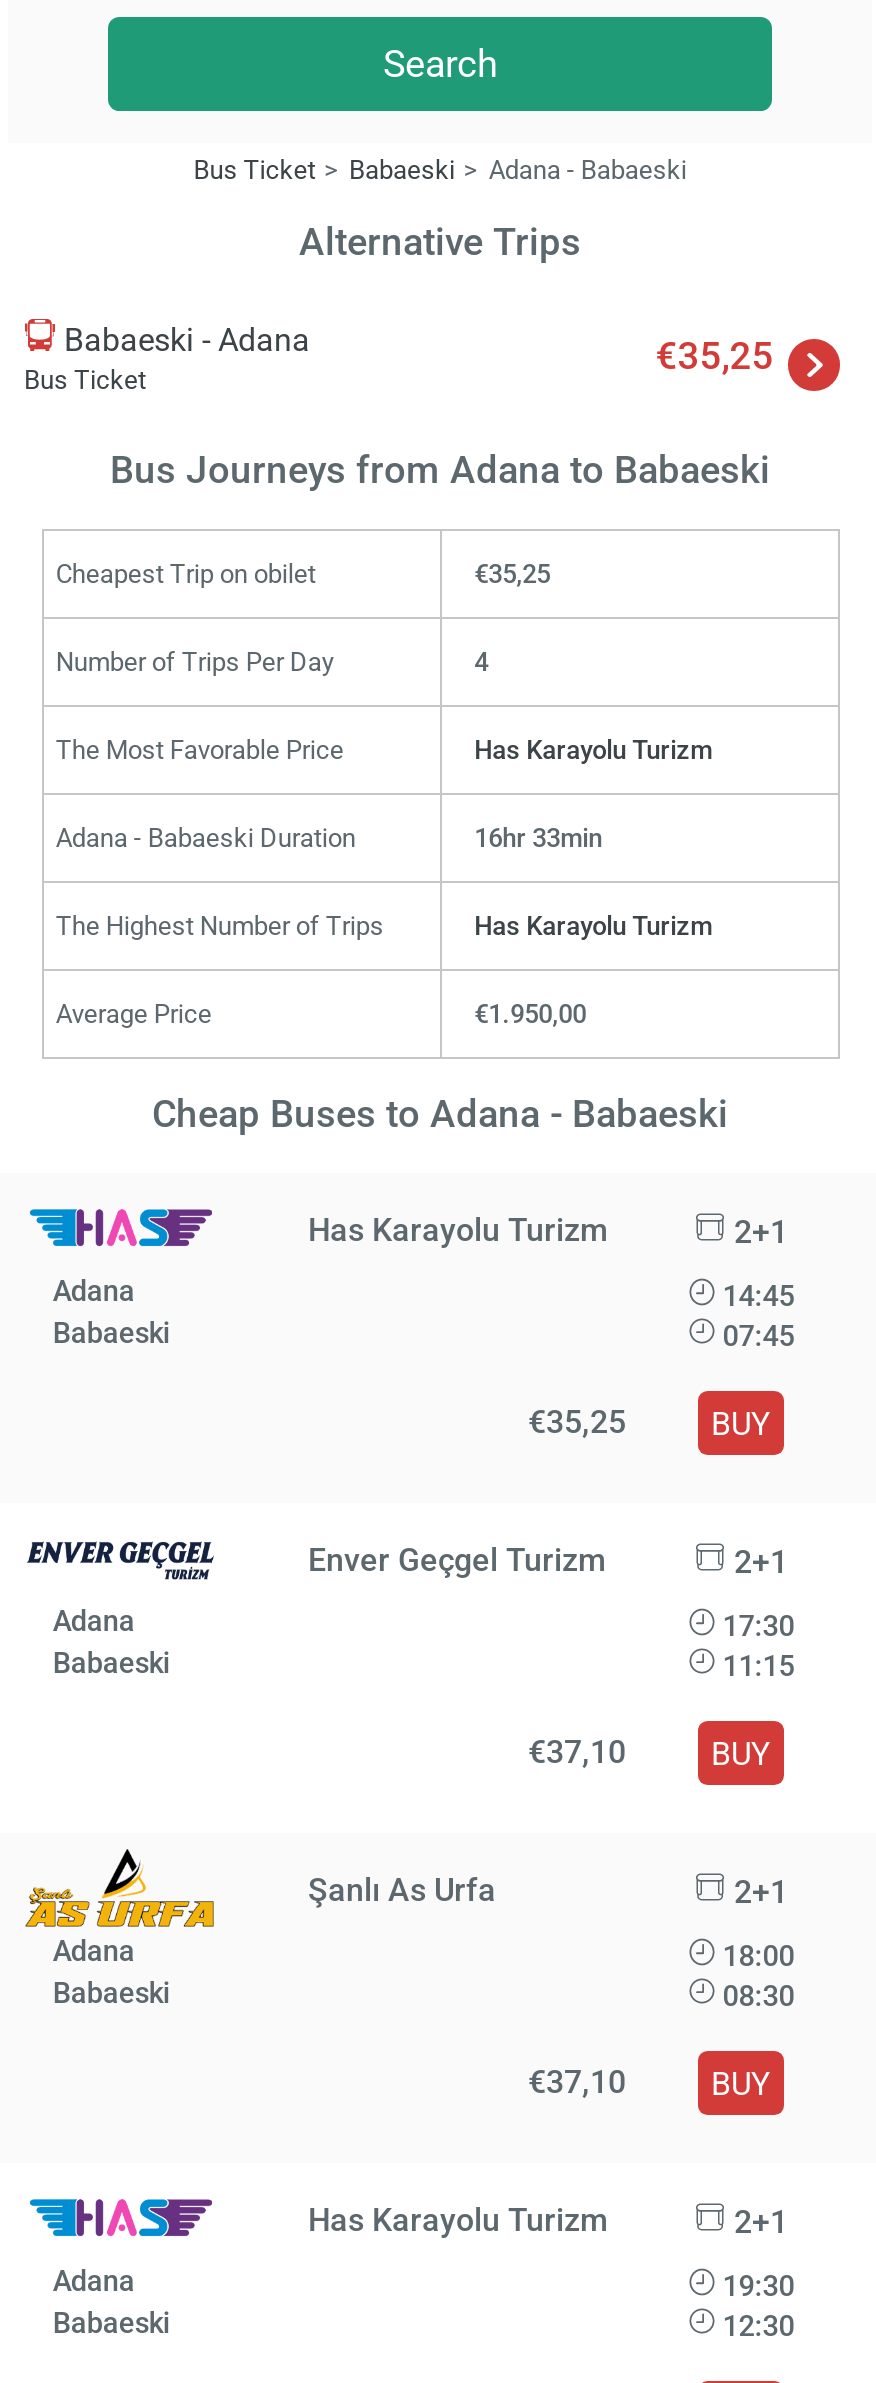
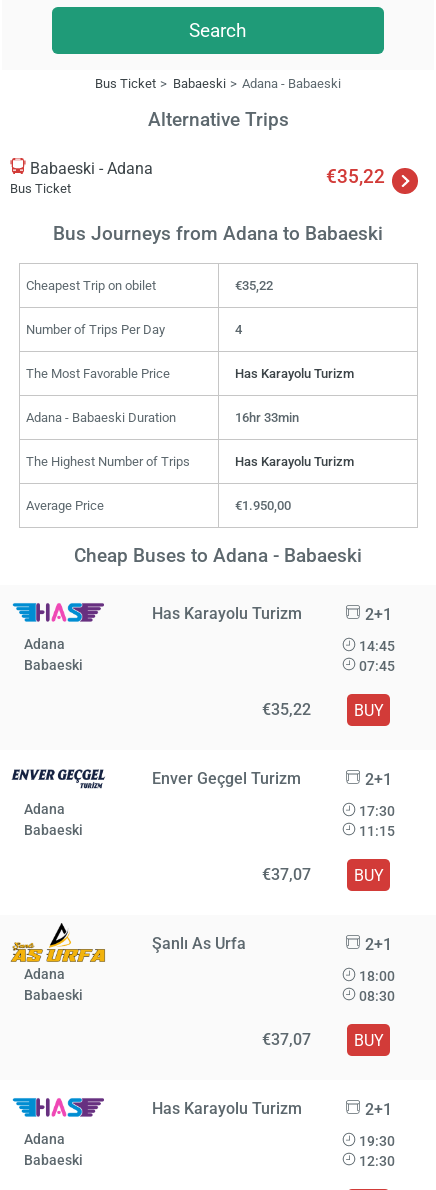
- €35,25
+ €35,22

- €35,25
+ €35,22

- €35,25
+ €35,22

- €37,10
+ €37,07

- €37,10
+ €37,07
